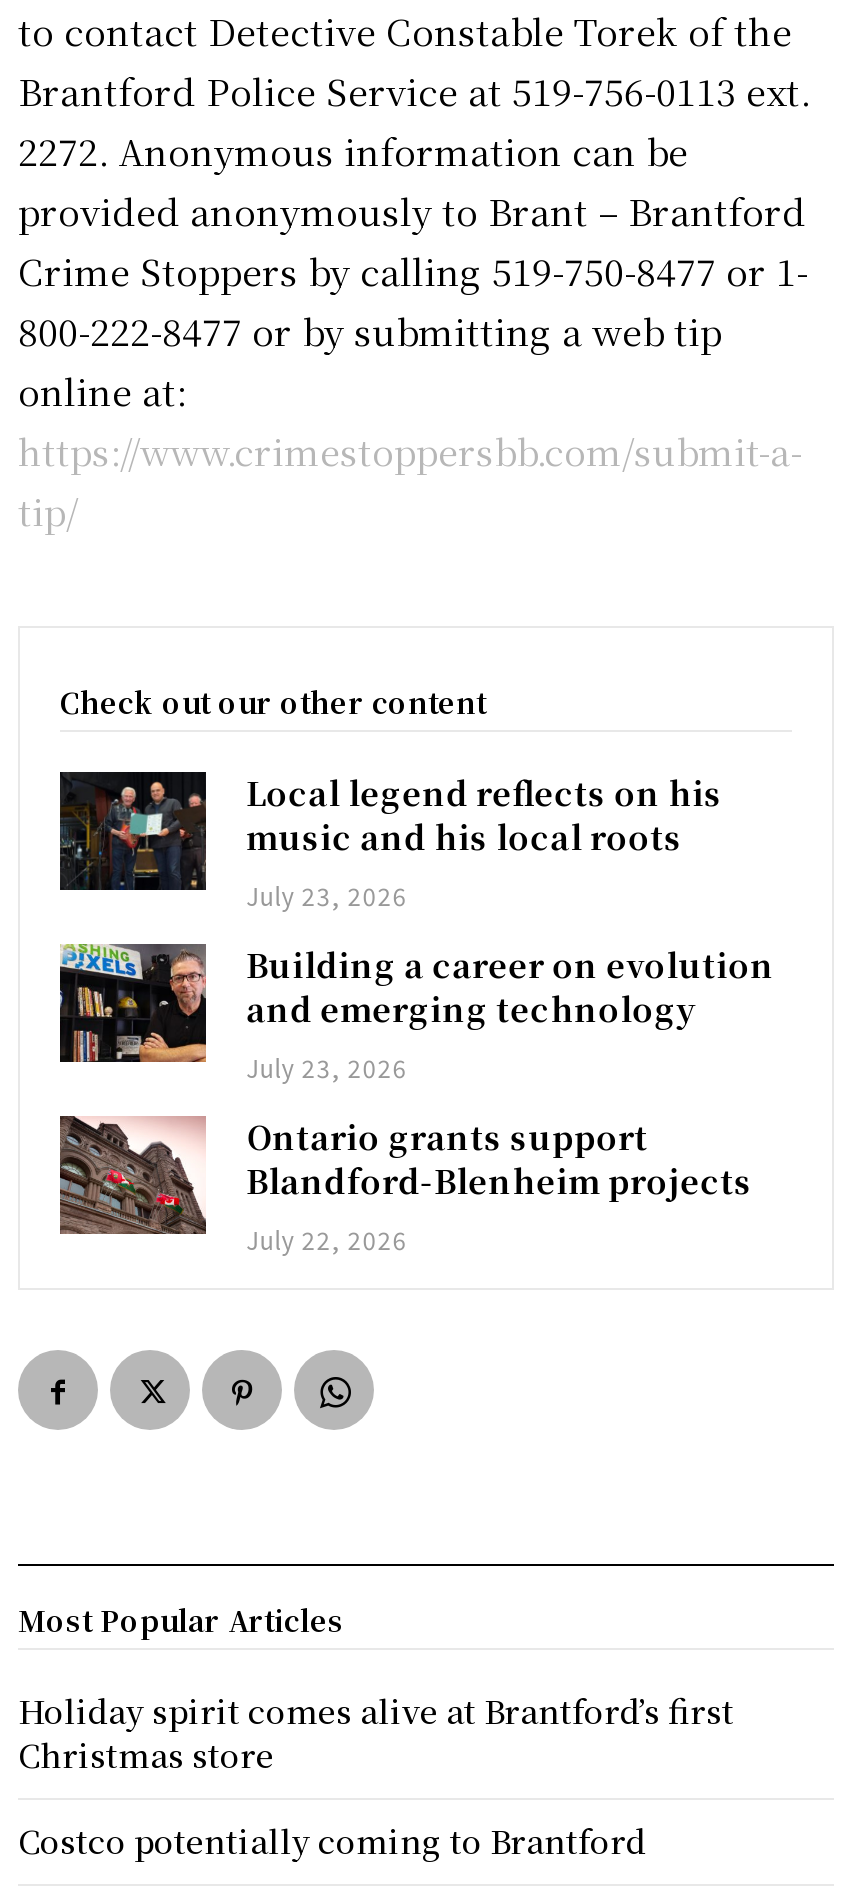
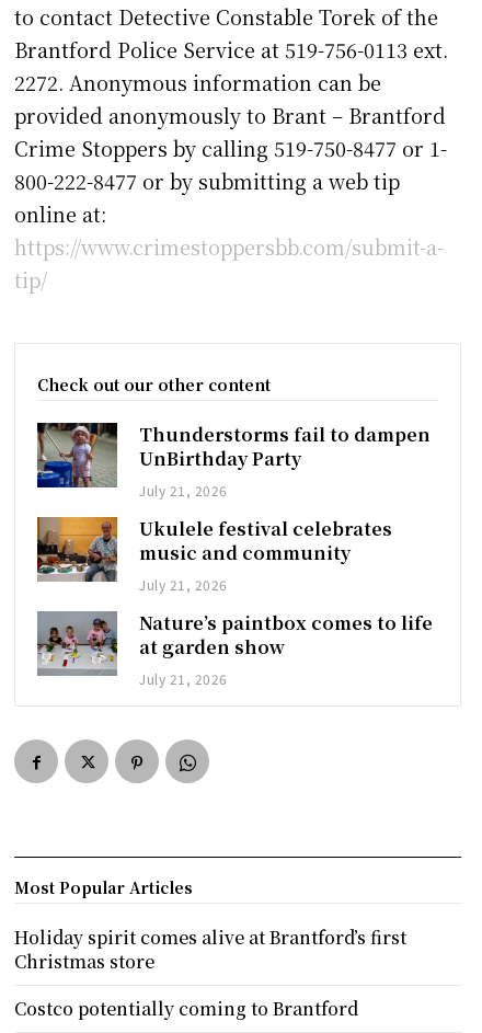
- [image]
- Local legend reflects on his
- music and his local roots
- July 23, 2026
+ [image]
+ Thunderstorms fail to dampen
+ UnBirthday Party
+ July 21, 2026

- [image]
- Building a career on evolution
- and emerging technology
- July 23, 2026
+ [image]
+ Ukulele festival celebrates
+ music and community
+ July 21, 2026

- [image]
- Ontario grants support
- Blandford-Blenheim projects
- July 22, 2026
+ [image]
+ Nature’s paintbox comes to life
+ at garden show
+ July 21, 2026
